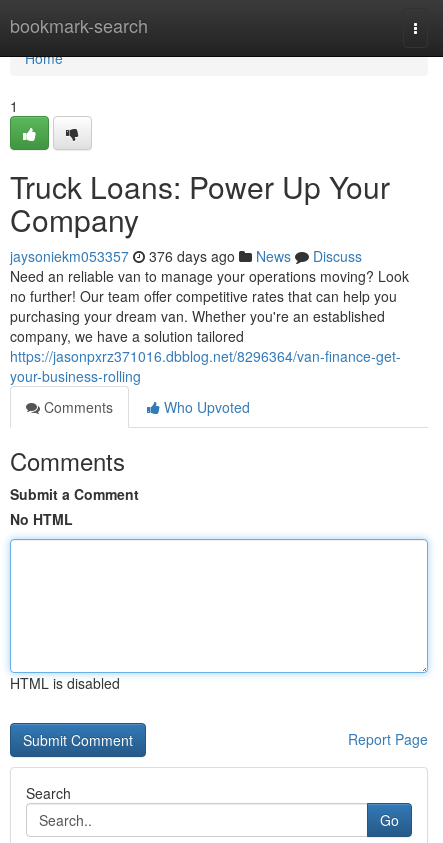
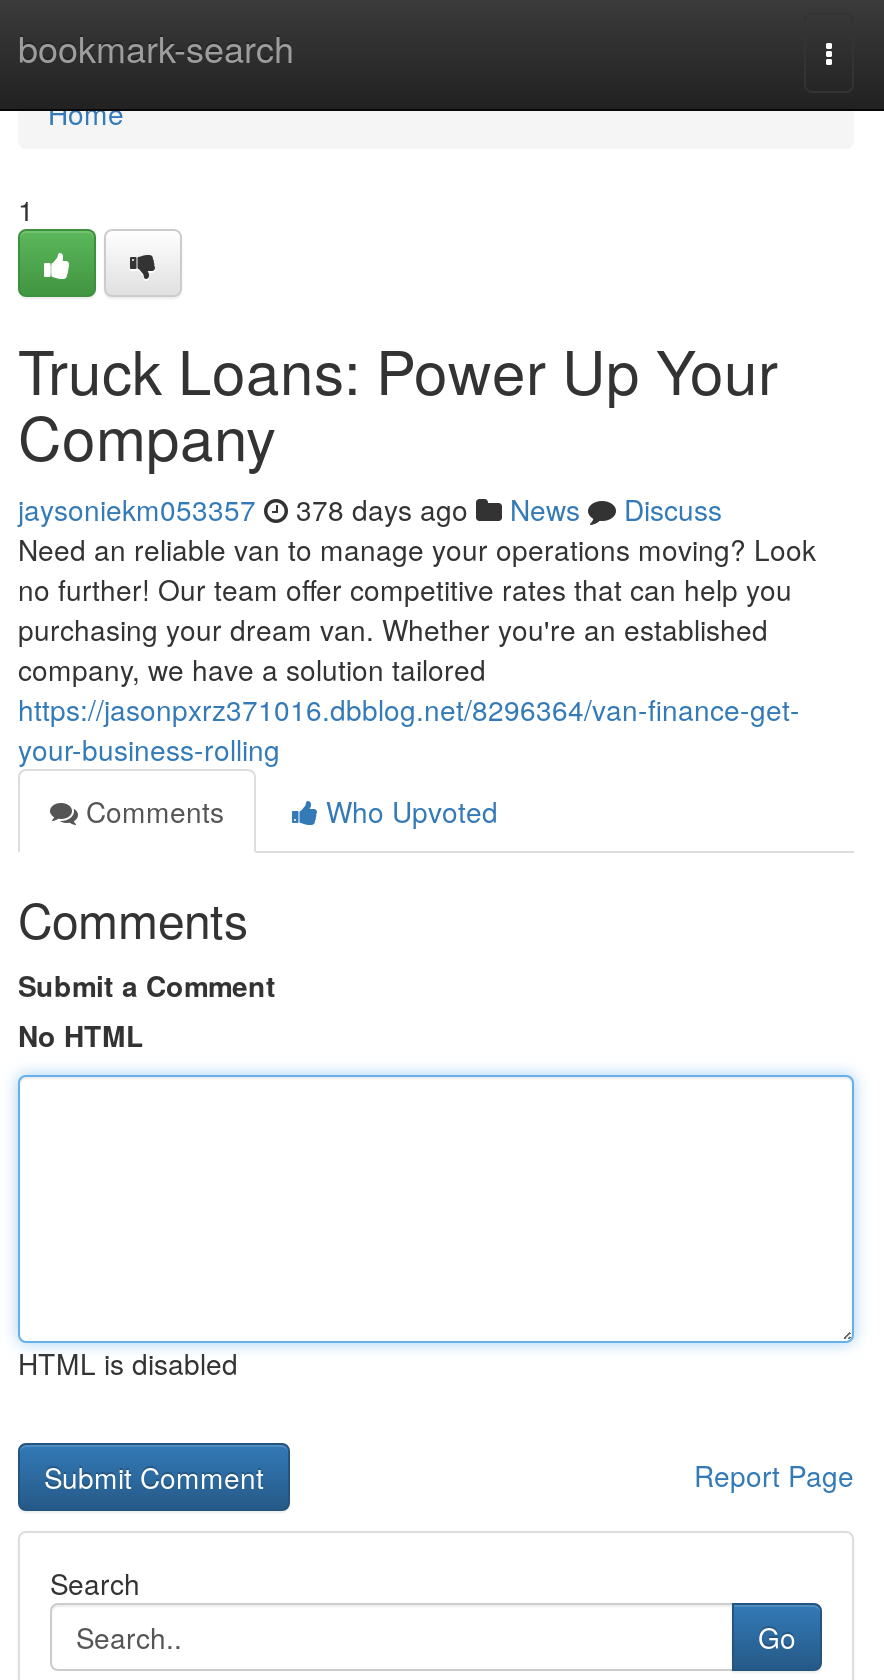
- jaysoniekm053357 376 days ago News Discuss
+ jaysoniekm053357 378 days ago News Discuss
